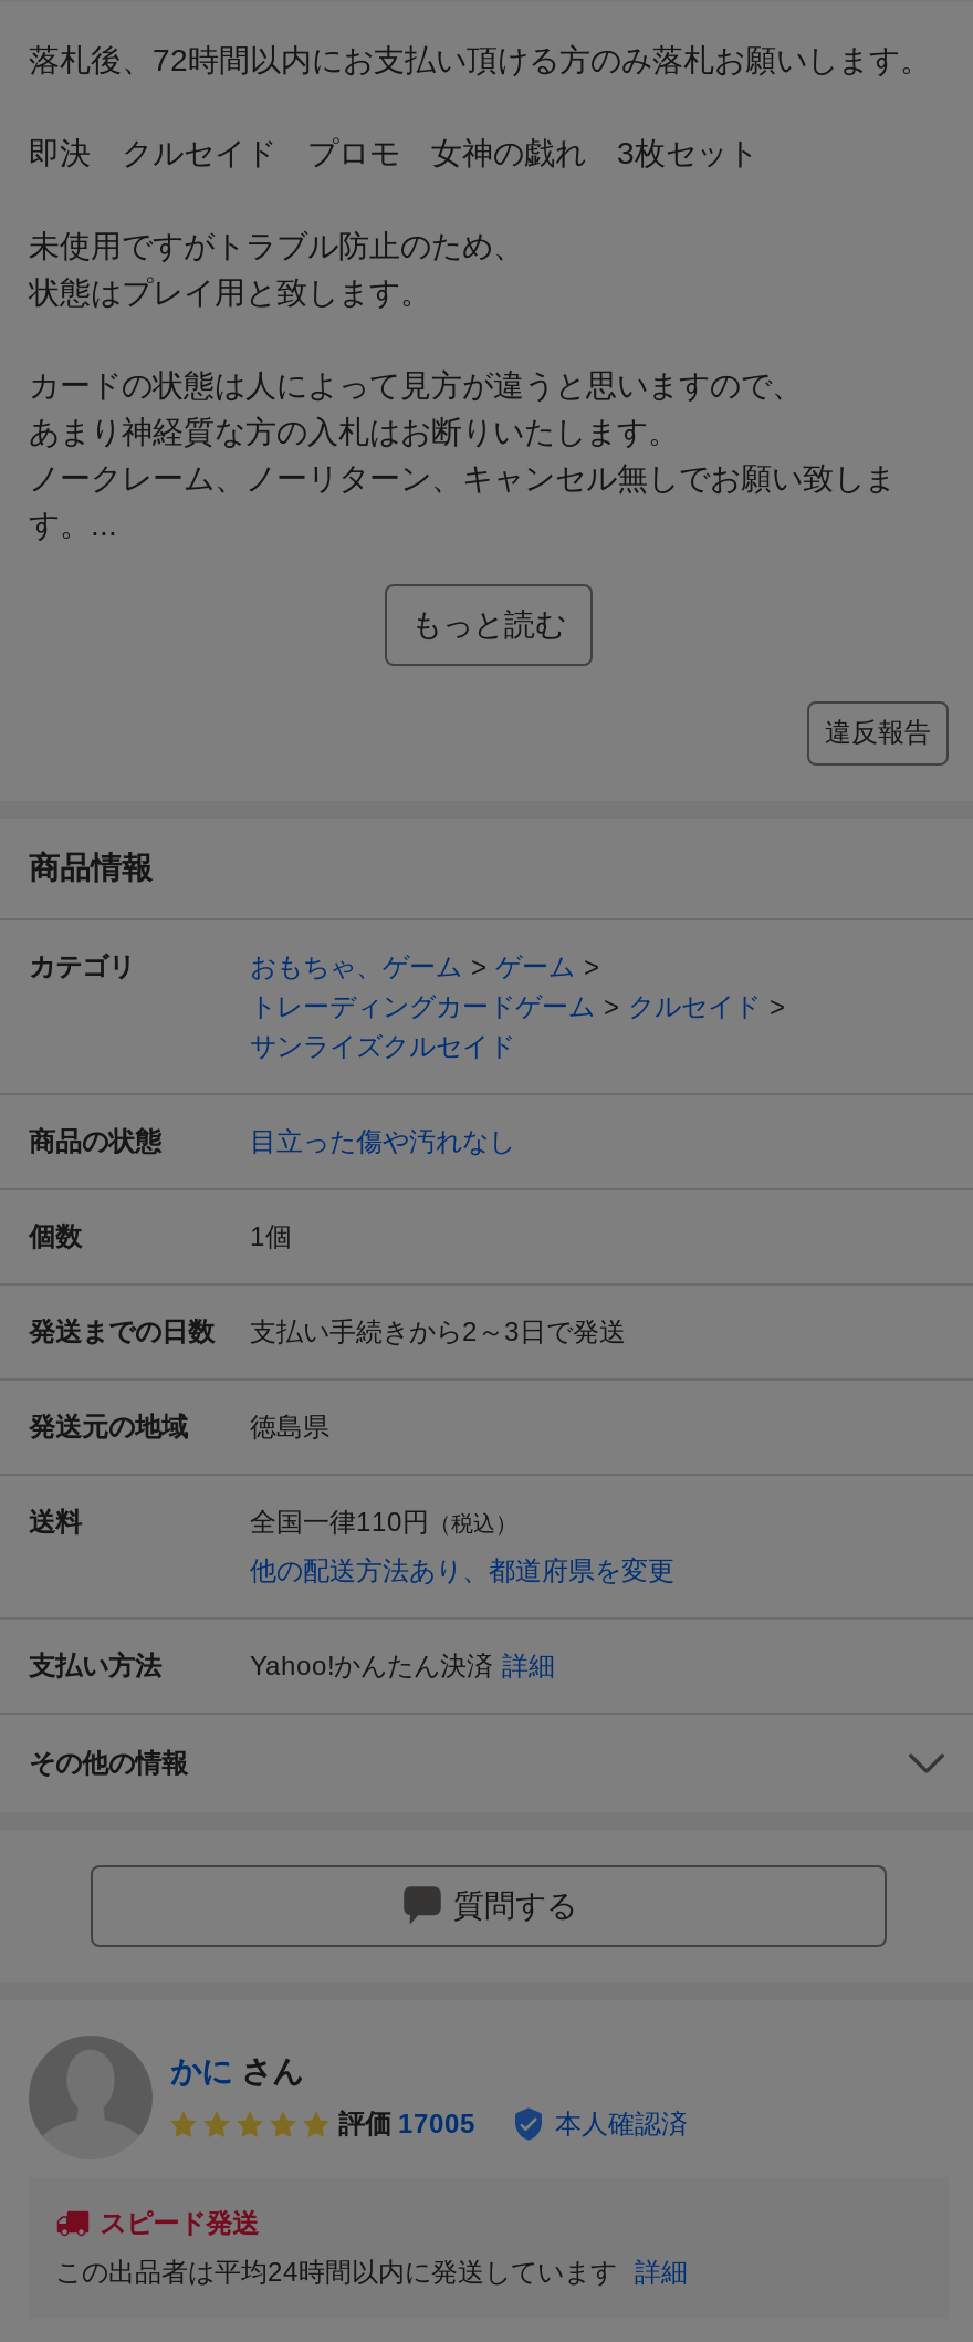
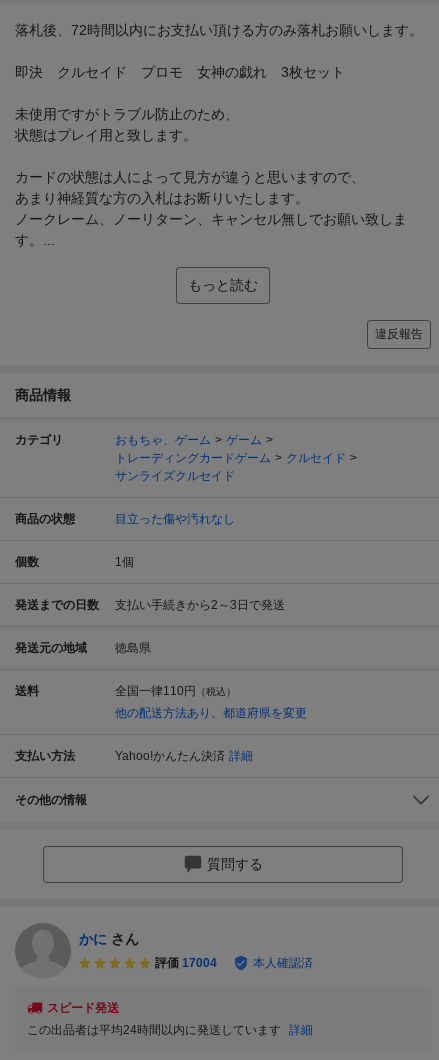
- 評価 17005
+ 評価 17004
